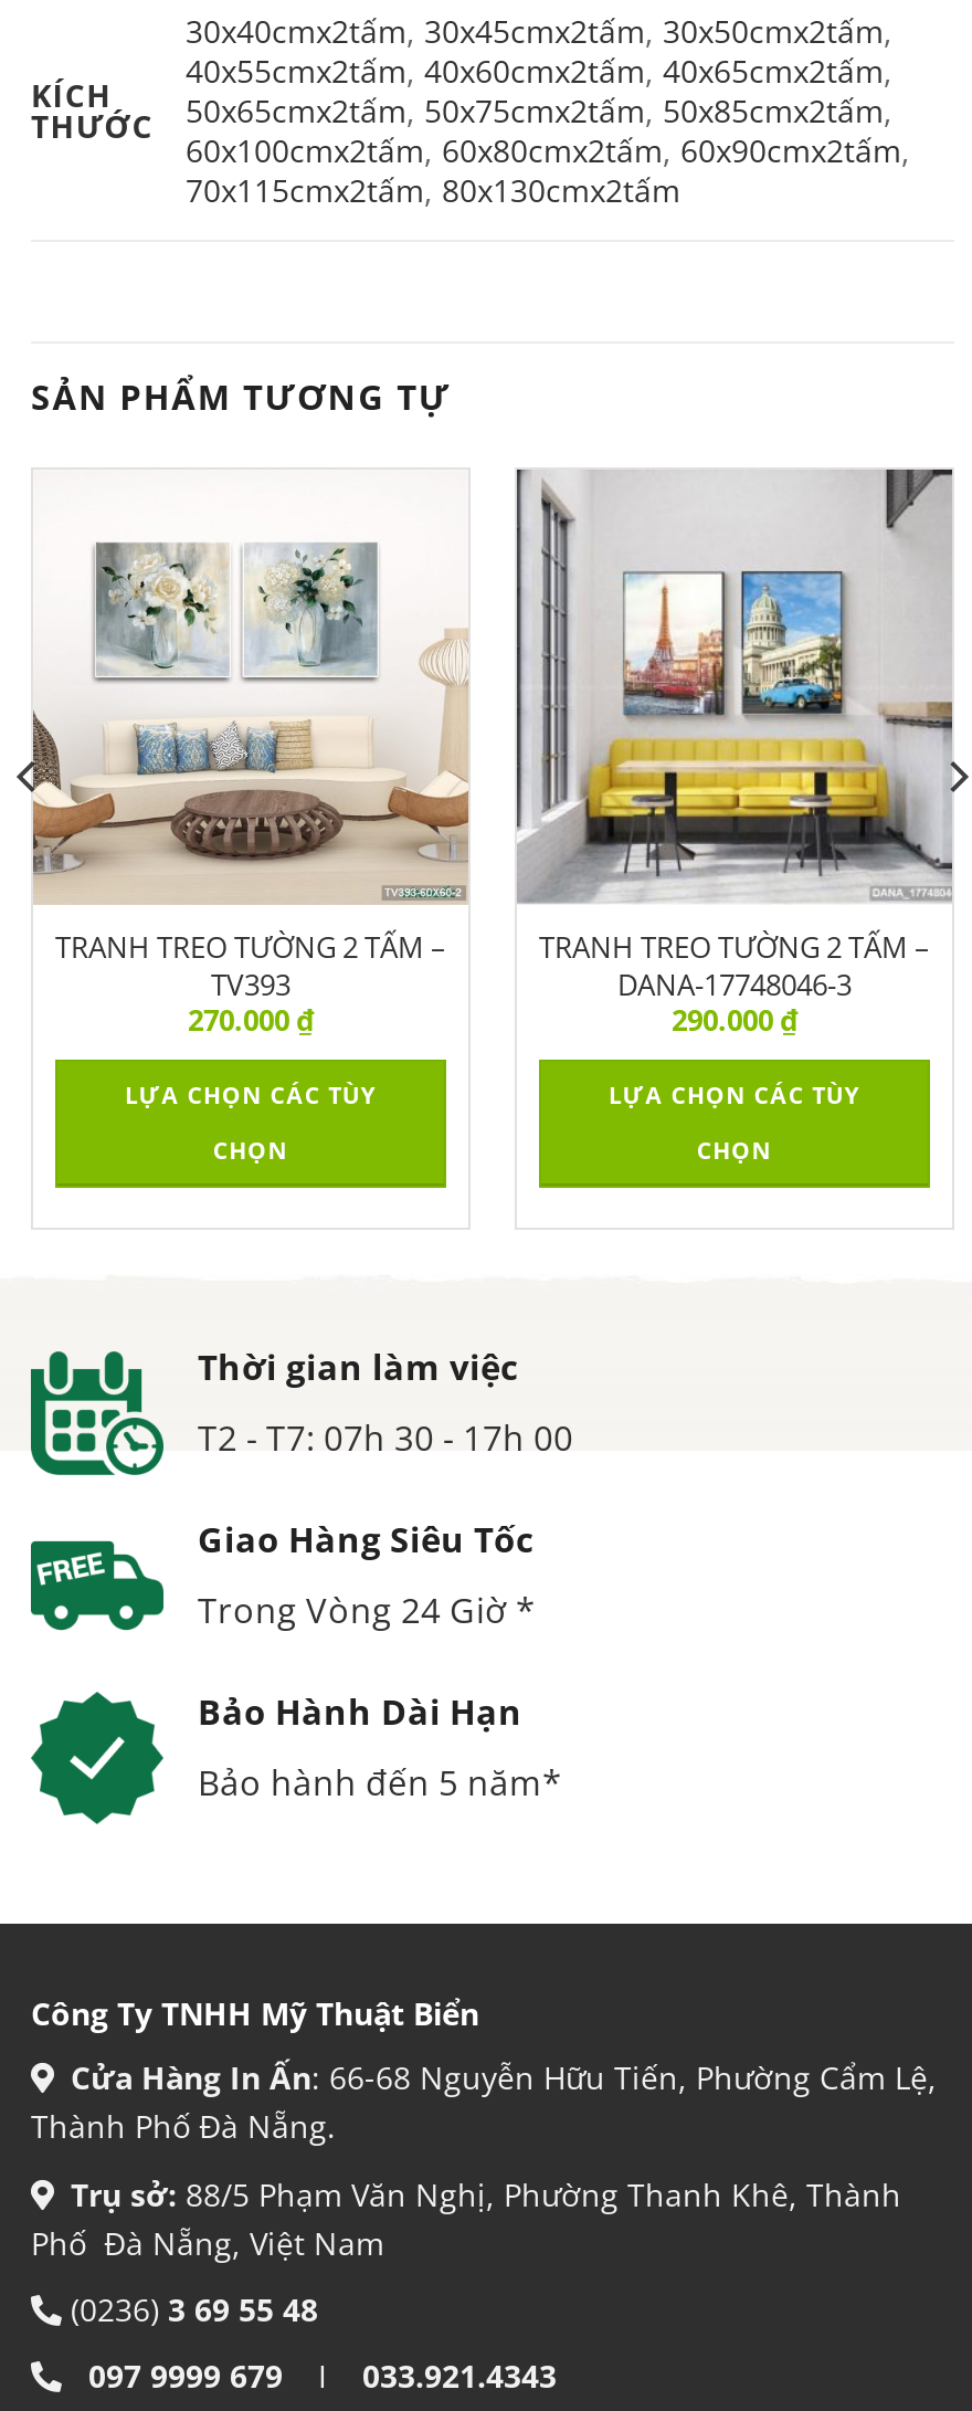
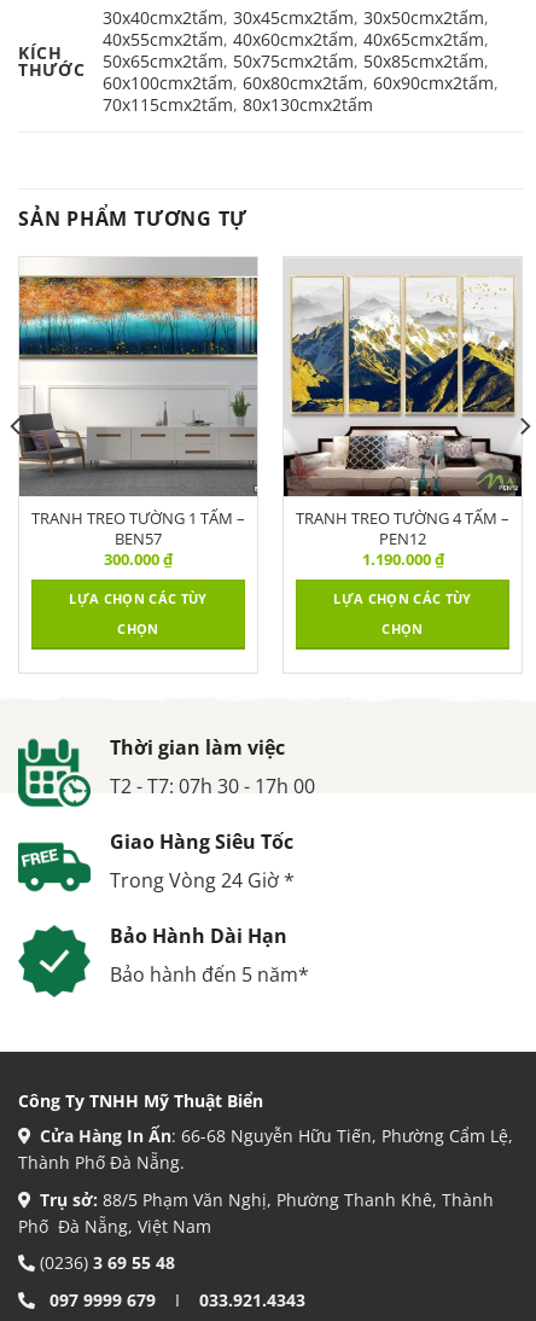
- [image]
- TRANH TREO TƯỜNG 2 TẤM –
- TV393
- 270.000 ₫
+ [image]
+ TRANH TREO TƯỜNG 1 TẤM –
+ BEN57
+ 300.000 ₫

- [image]
- TRANH TREO TƯỜNG 2 TẤM –
- DANA-17748046-3
- 290.000 ₫
+ [image]
+ TRANH TREO TƯỜNG 4 TẤM –
+ PEN12
+ 1.190.000 ₫
